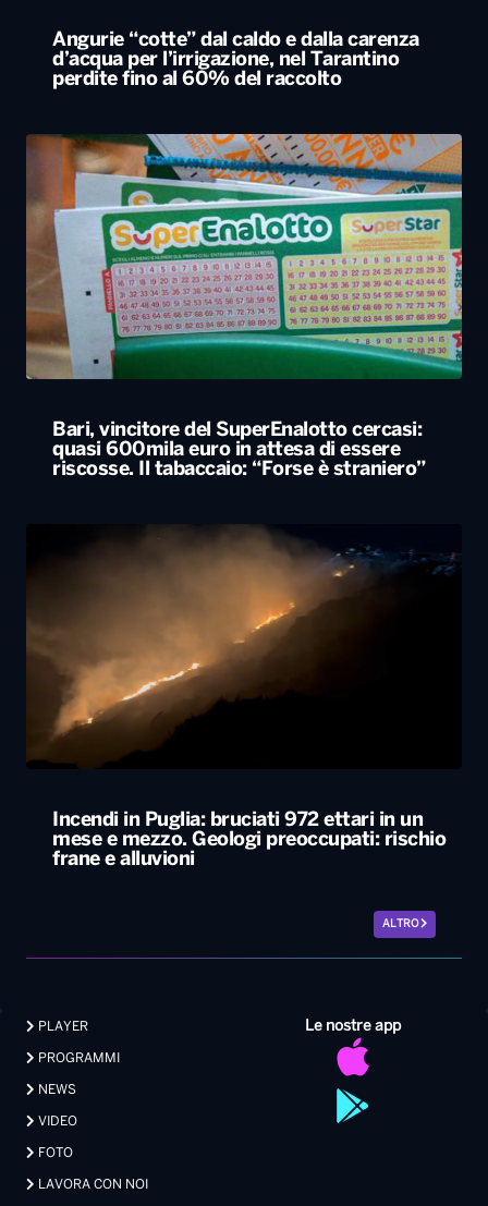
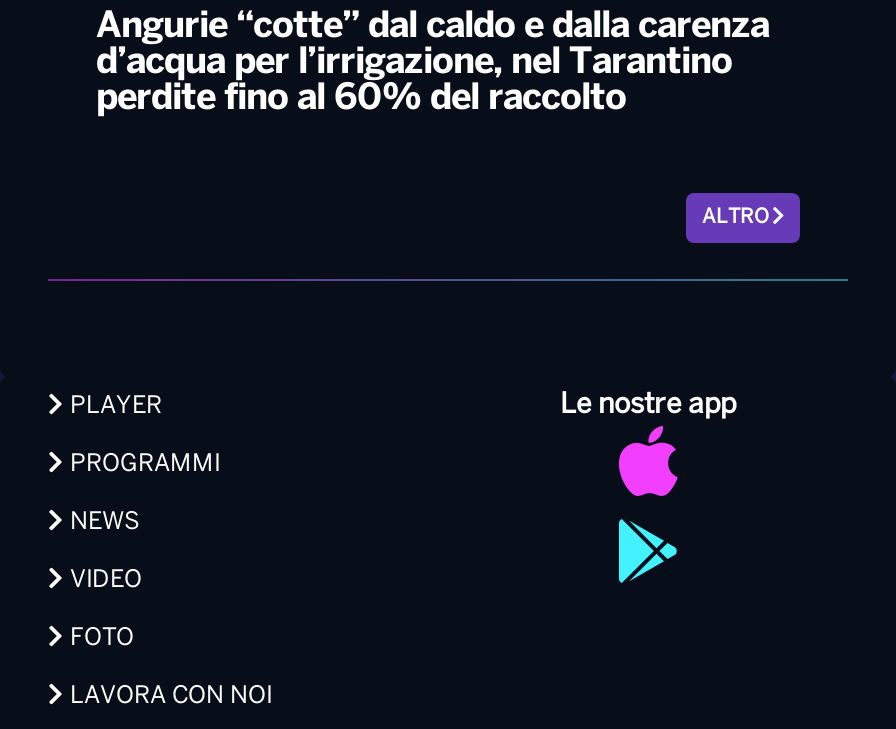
- [image]
- Bari, vincitore del SuperEnalotto cercasi:
- quasi 600mila euro in attesa di essere
- riscosse. Il tabaccaio: “Forse è straniero”

- [image]

- Incendi in Puglia: bruciati 972 ettari in un
- mese e mezzo. Geologi preoccupati: rischio
- frane e alluvioni
